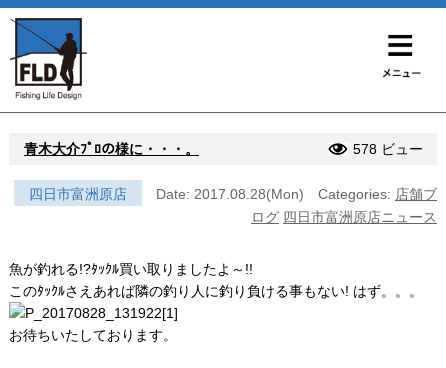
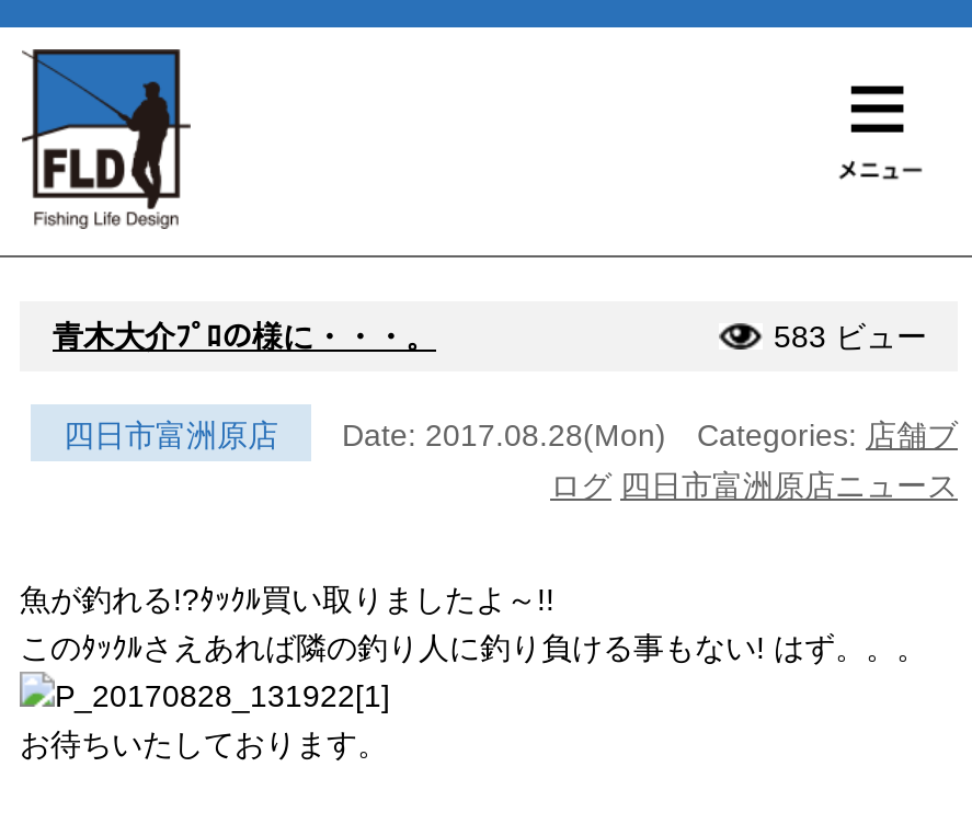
- 578 ビュー
+ 583 ビュー
